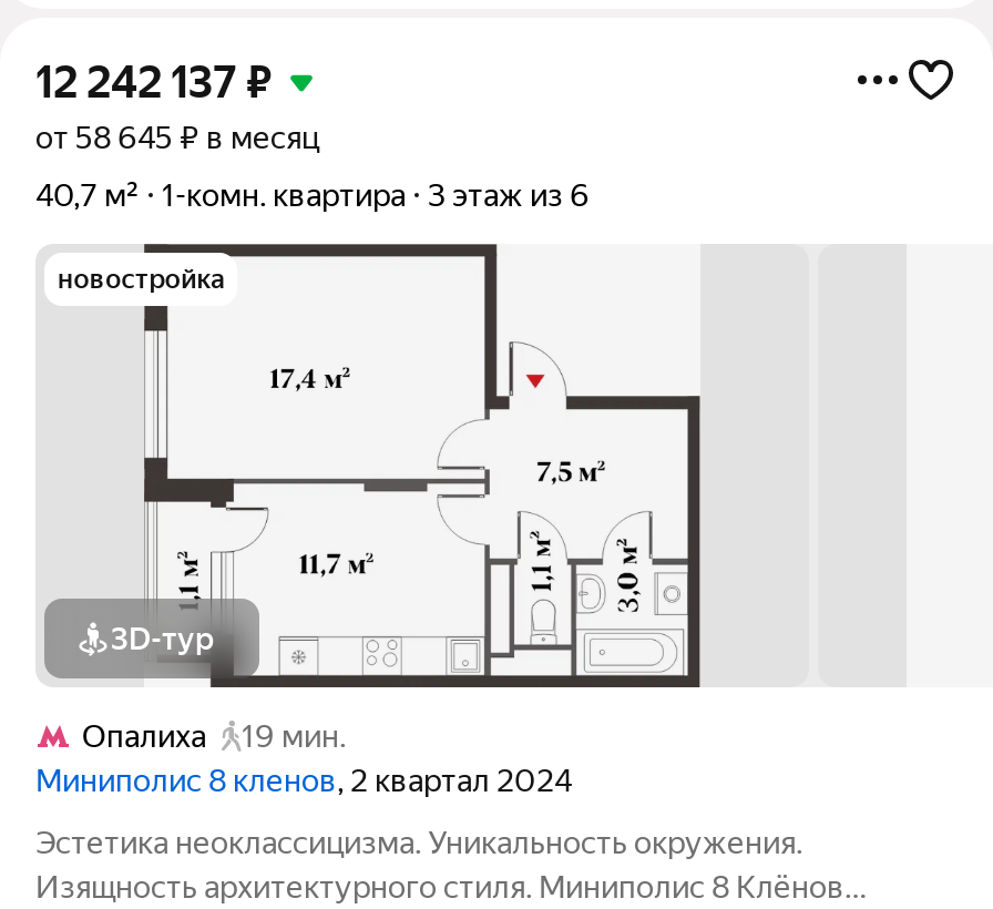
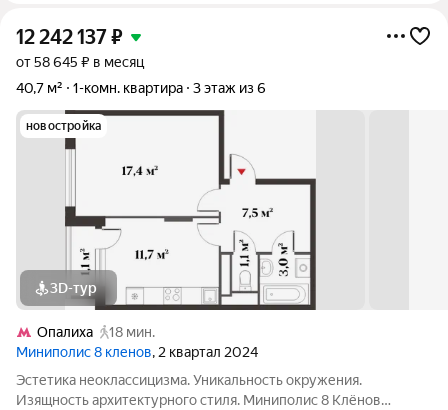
- Опалиха 19 мин.
+ Опалиха 18 мин.
